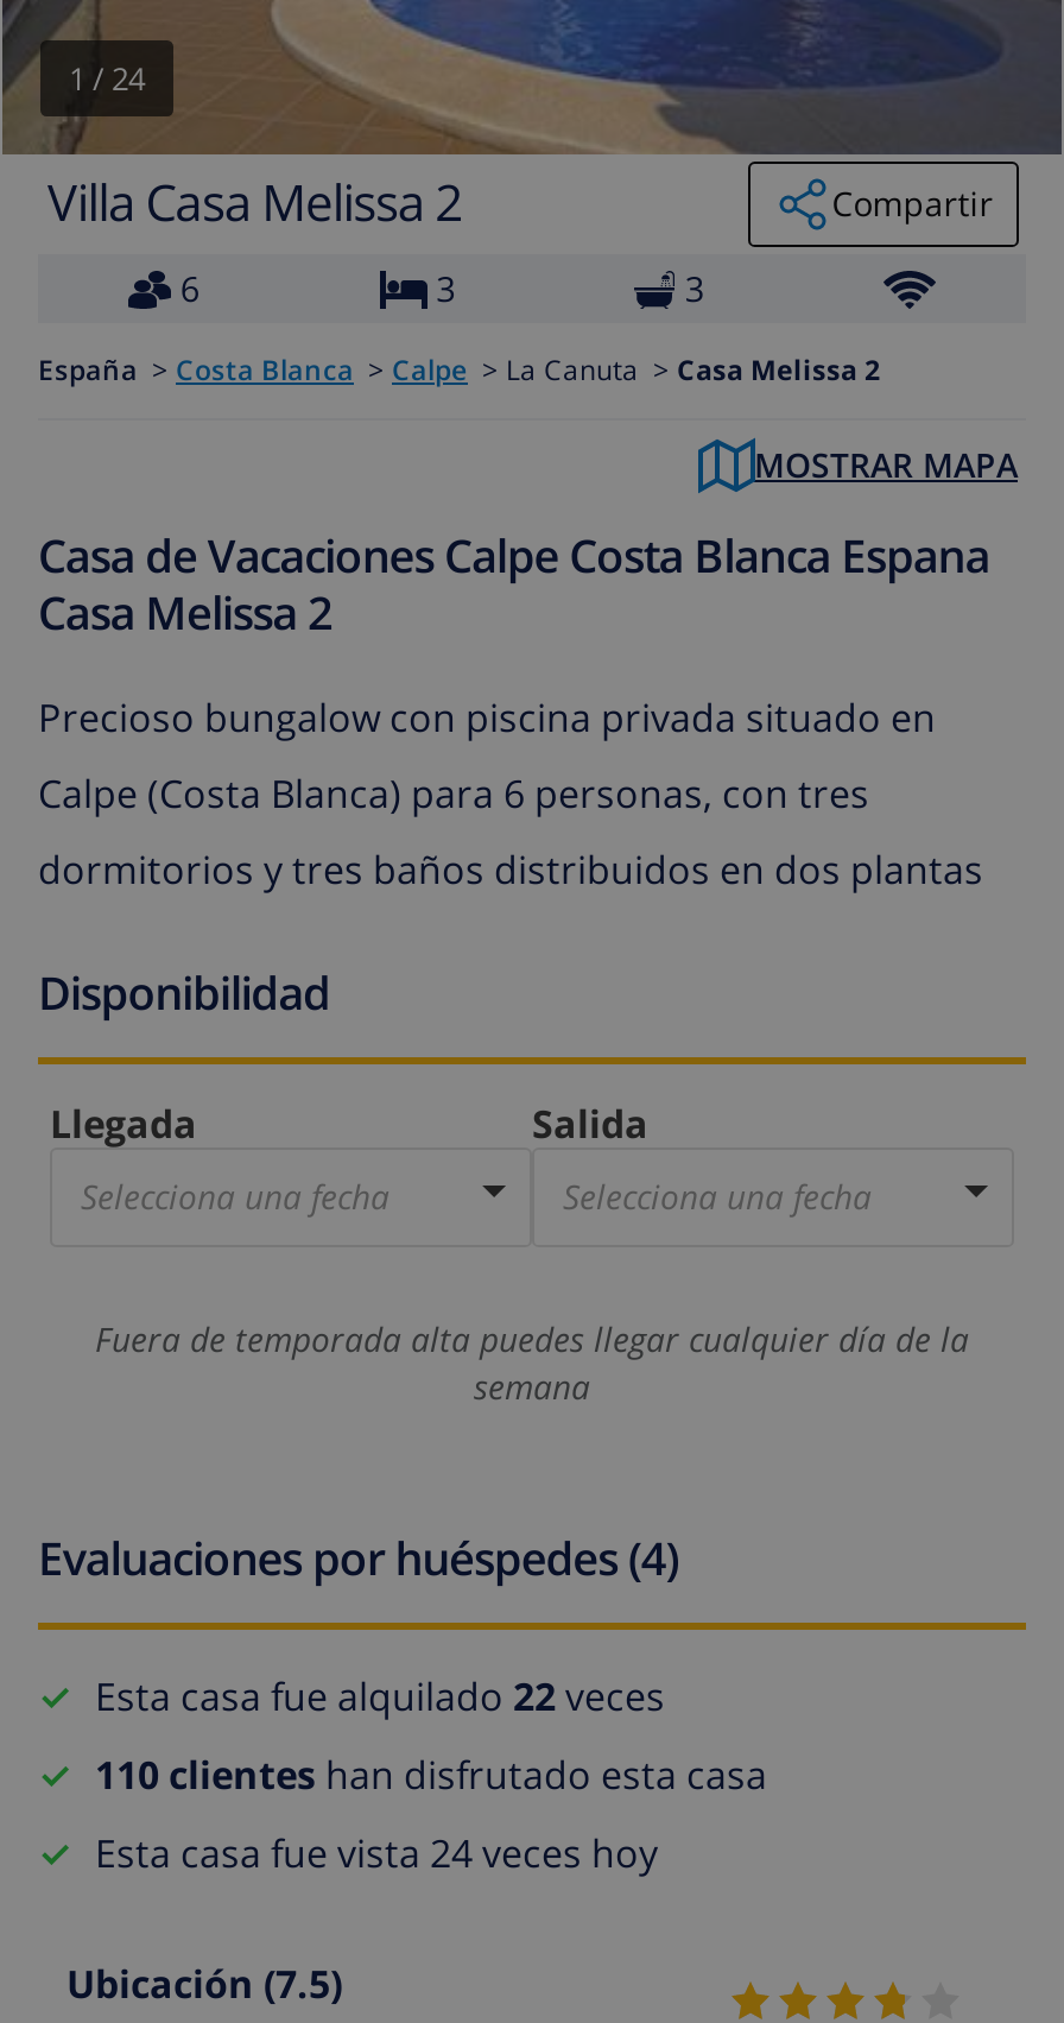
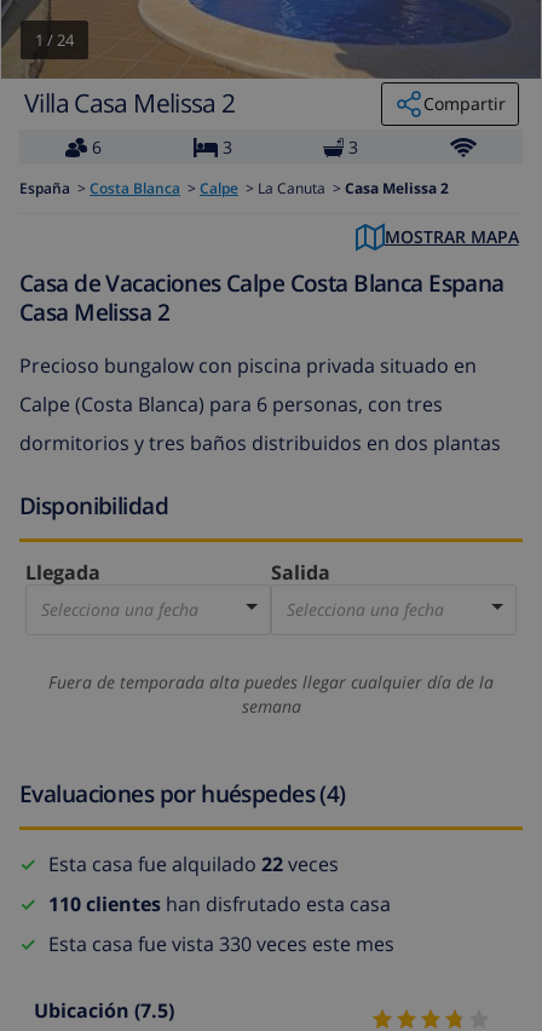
- Esta casa fue vista 24 veces hoy
+ Esta casa fue vista 330 veces este mes
